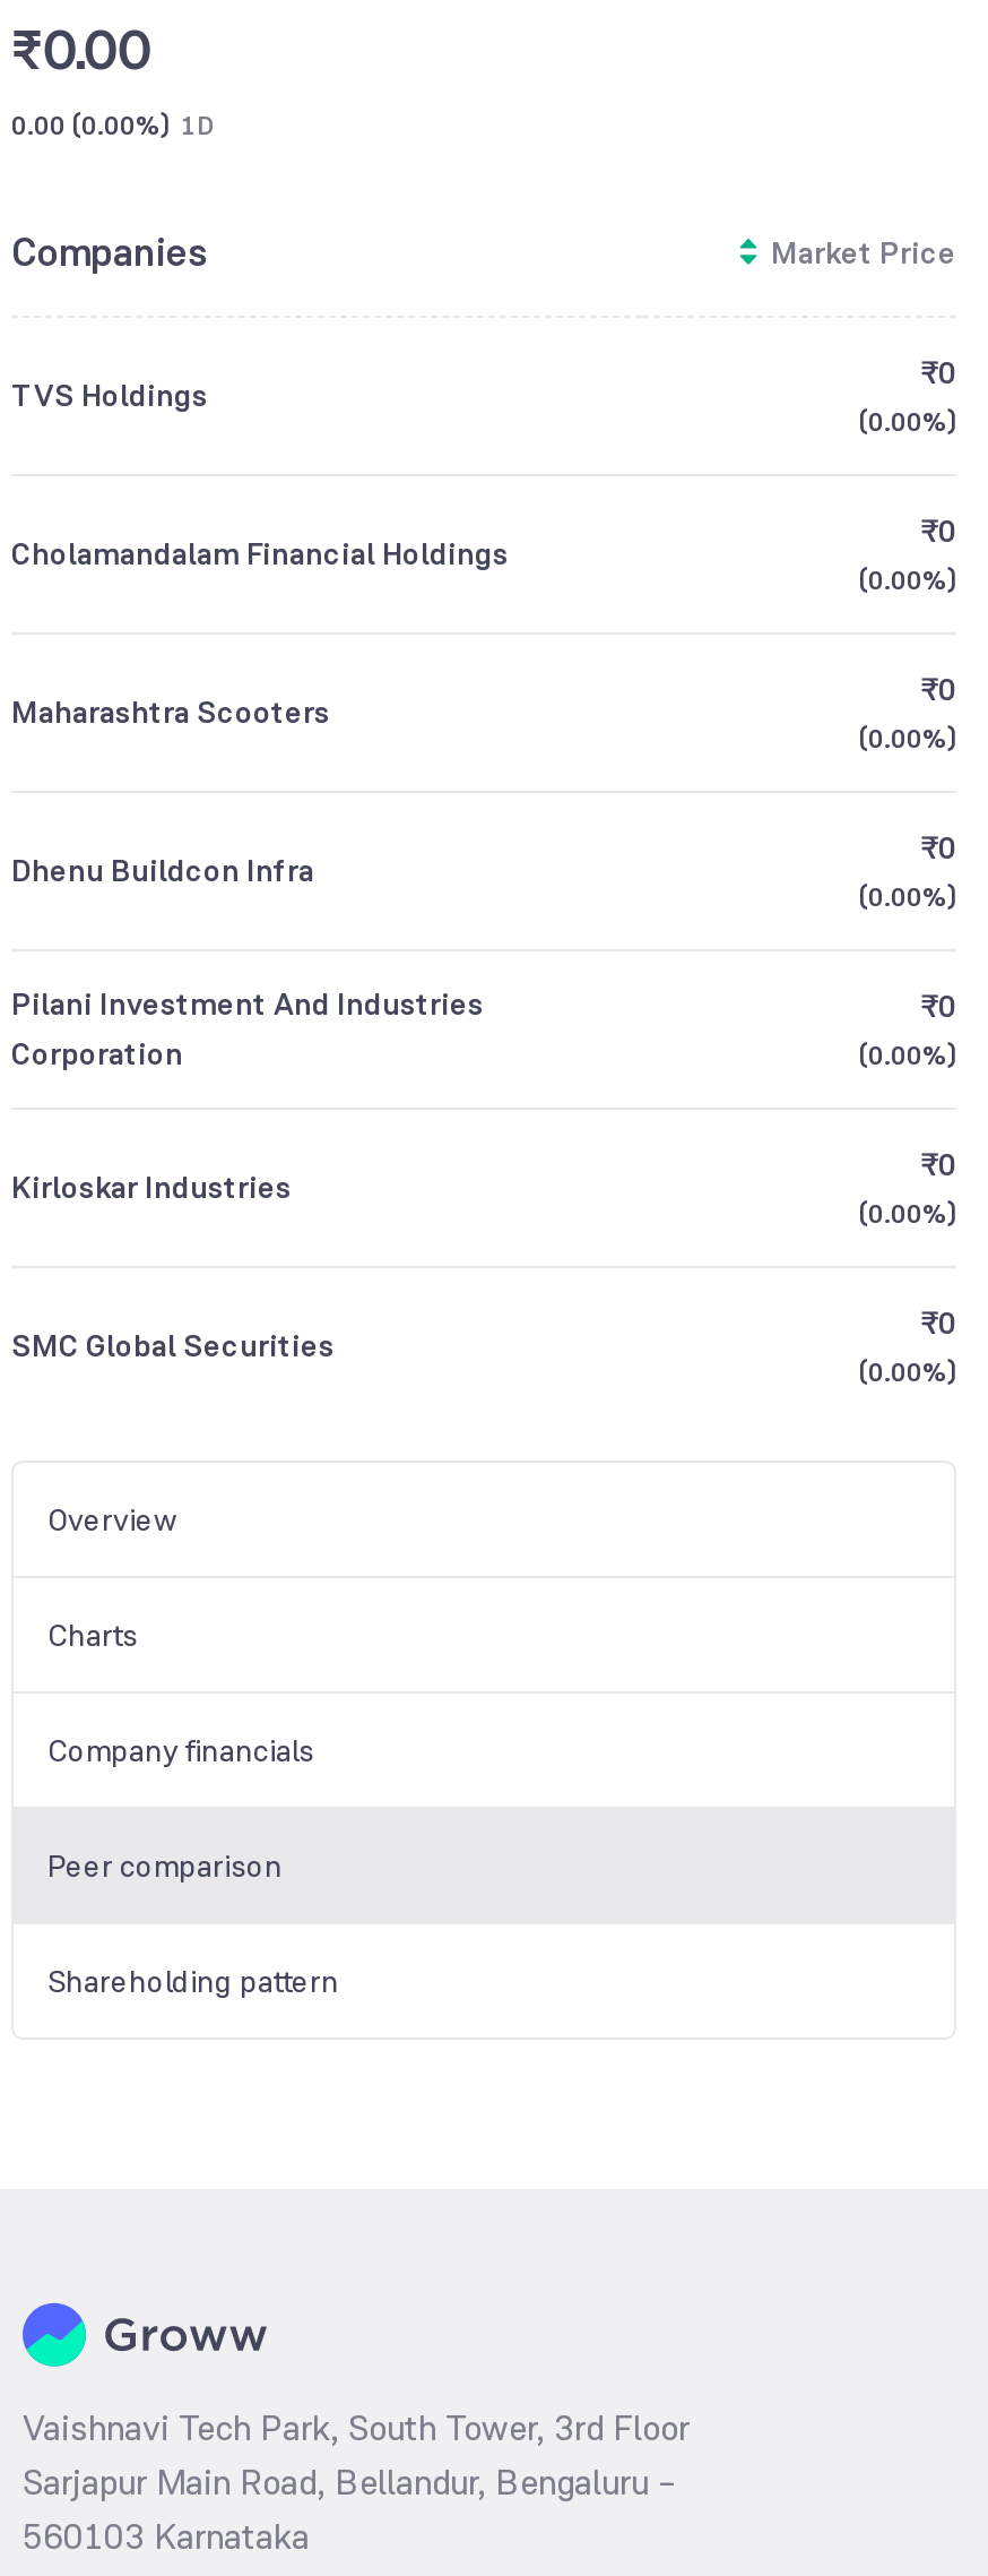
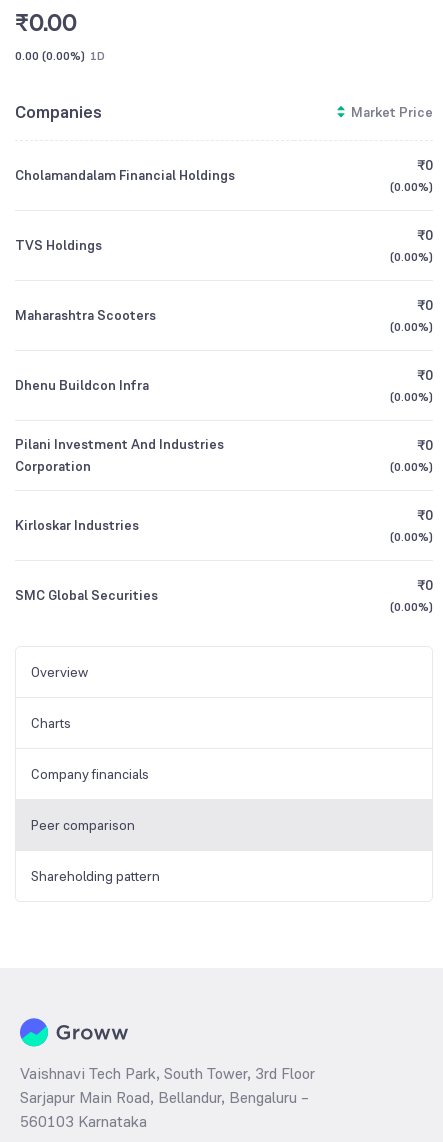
moved down: TVS Holdings

moved up: Cholamandalam Financial Holdings
